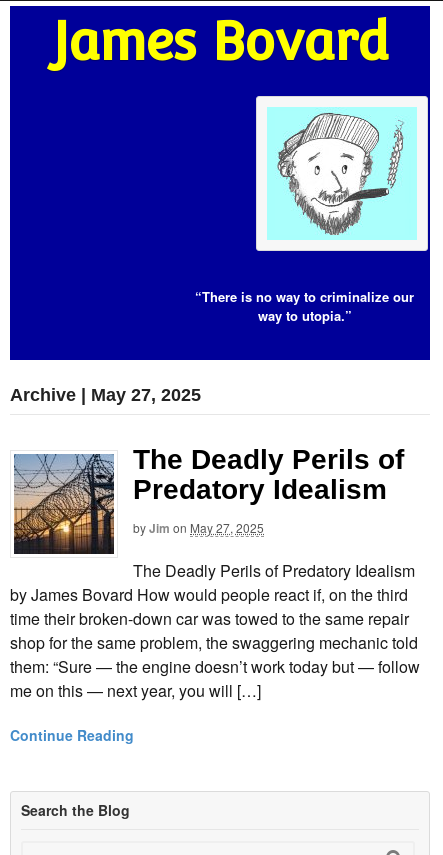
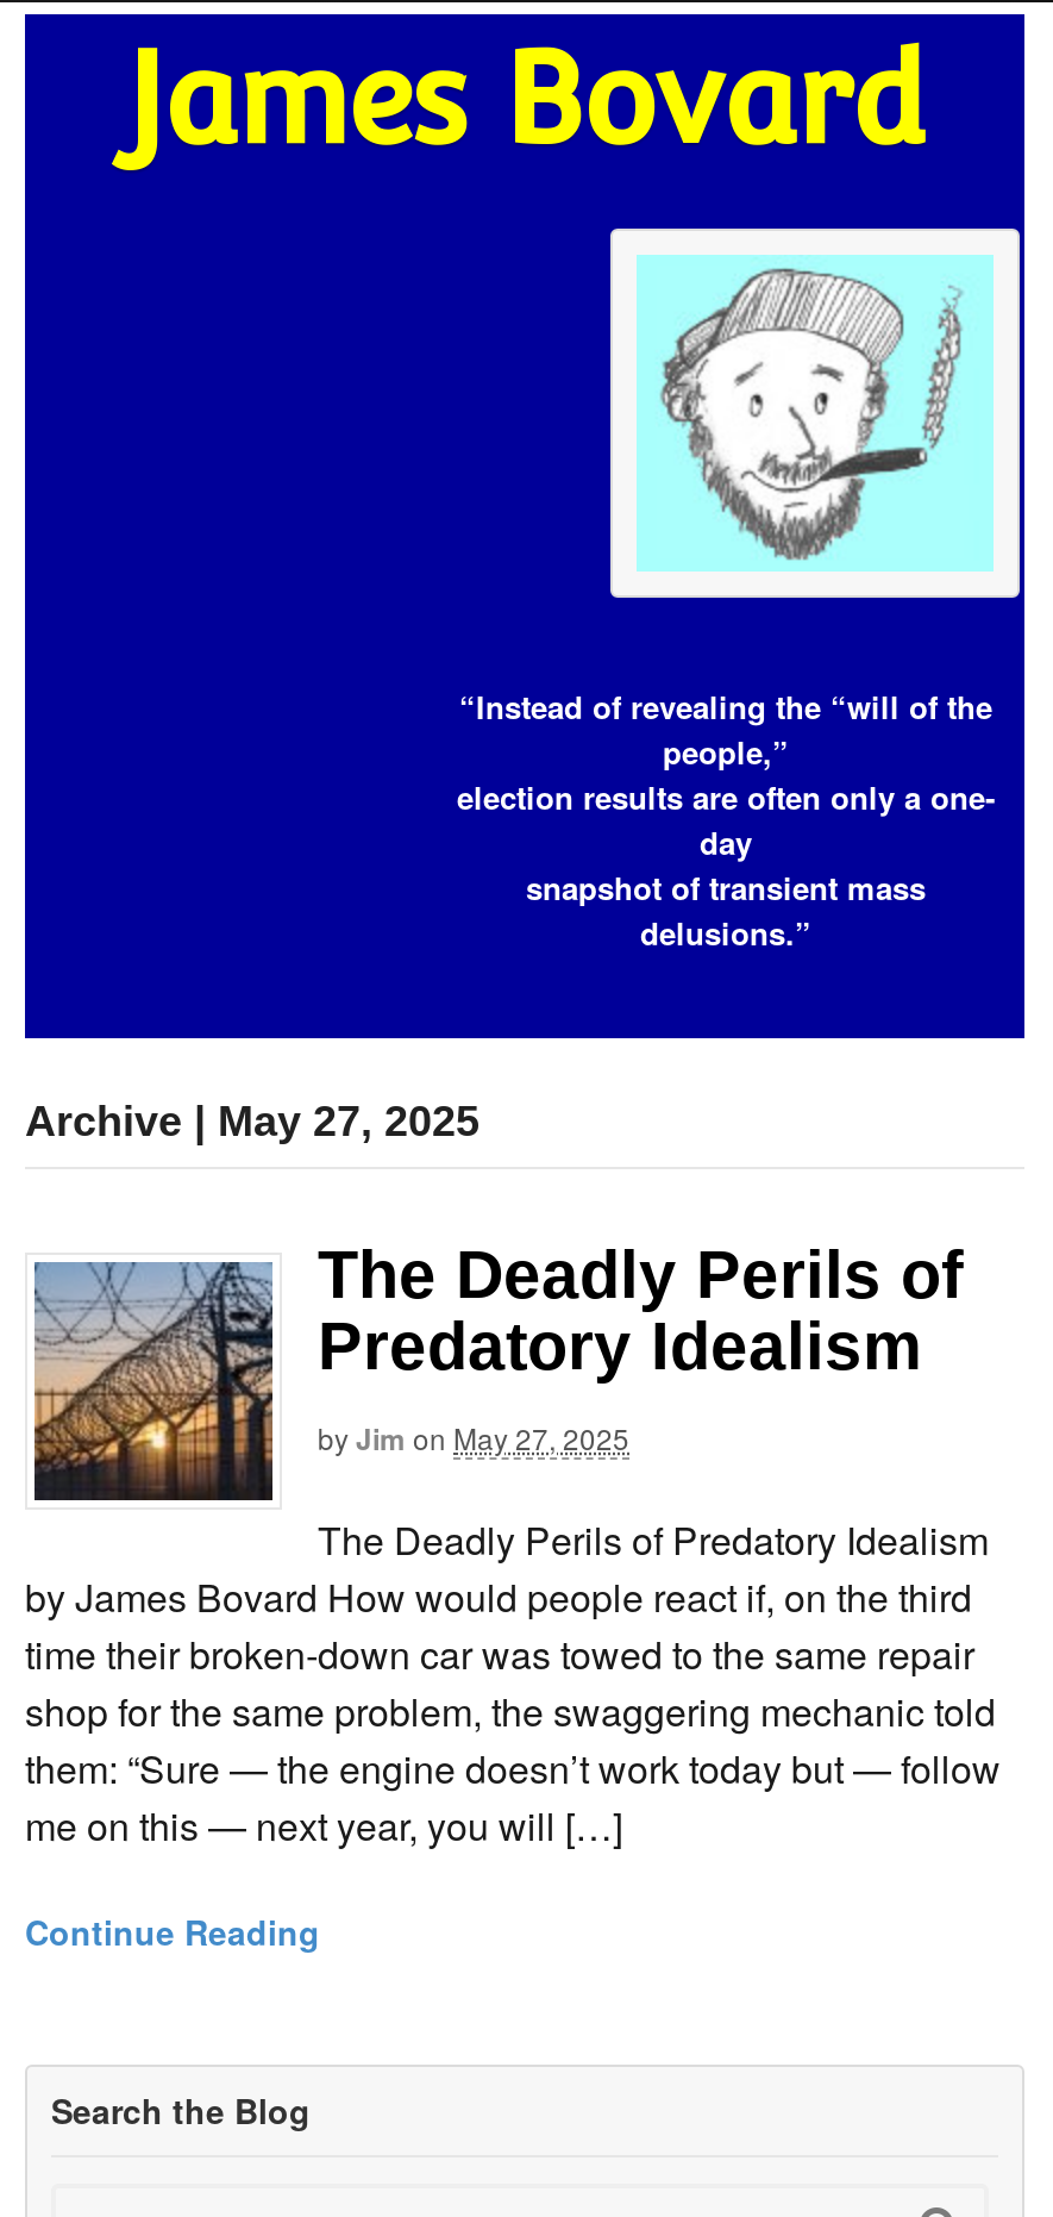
- “There is no way to criminalize our
- way to utopia.”
+ “Instead of revealing the “will of the
+ people,”
+ election results are often only a one-
+ day
+ snapshot of transient mass
+ delusions.”
